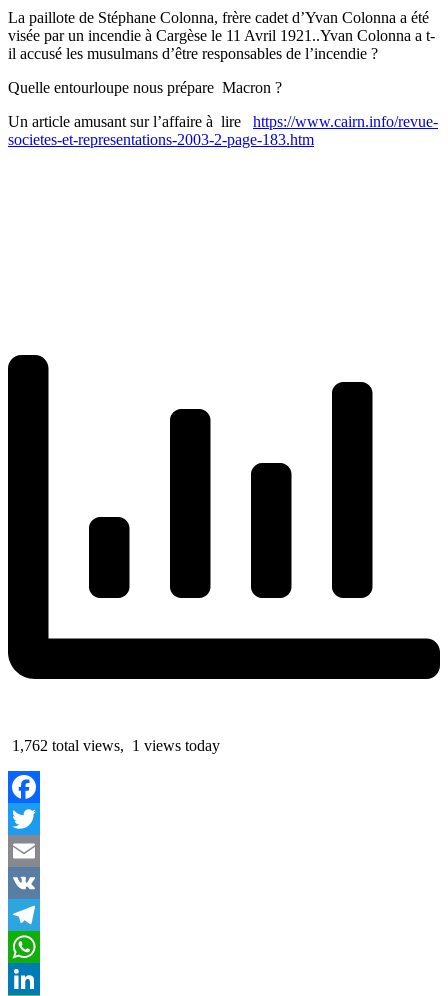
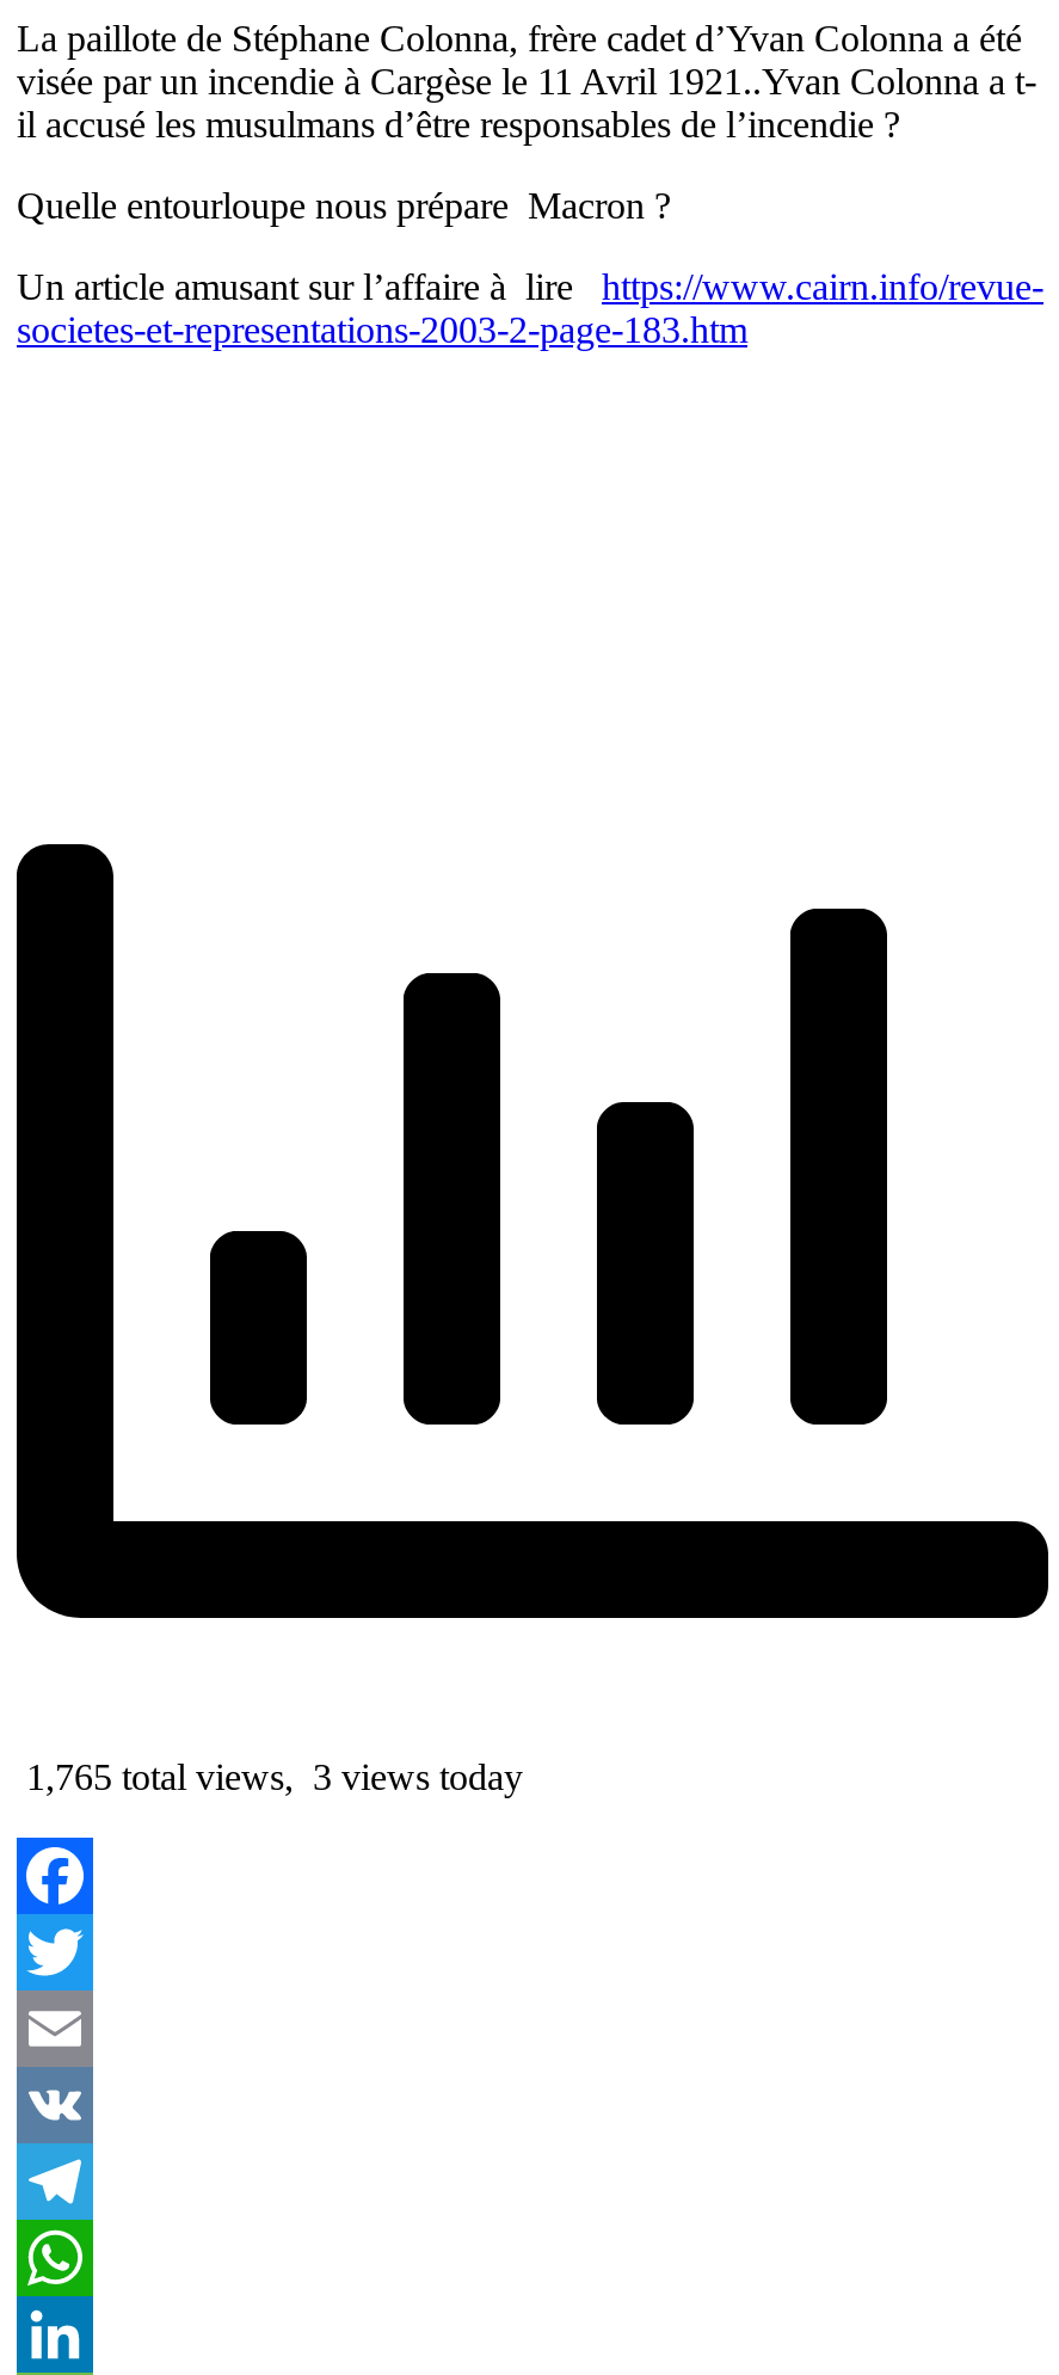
- 1,762 total views, 1 views today
+ 1,765 total views, 3 views today
